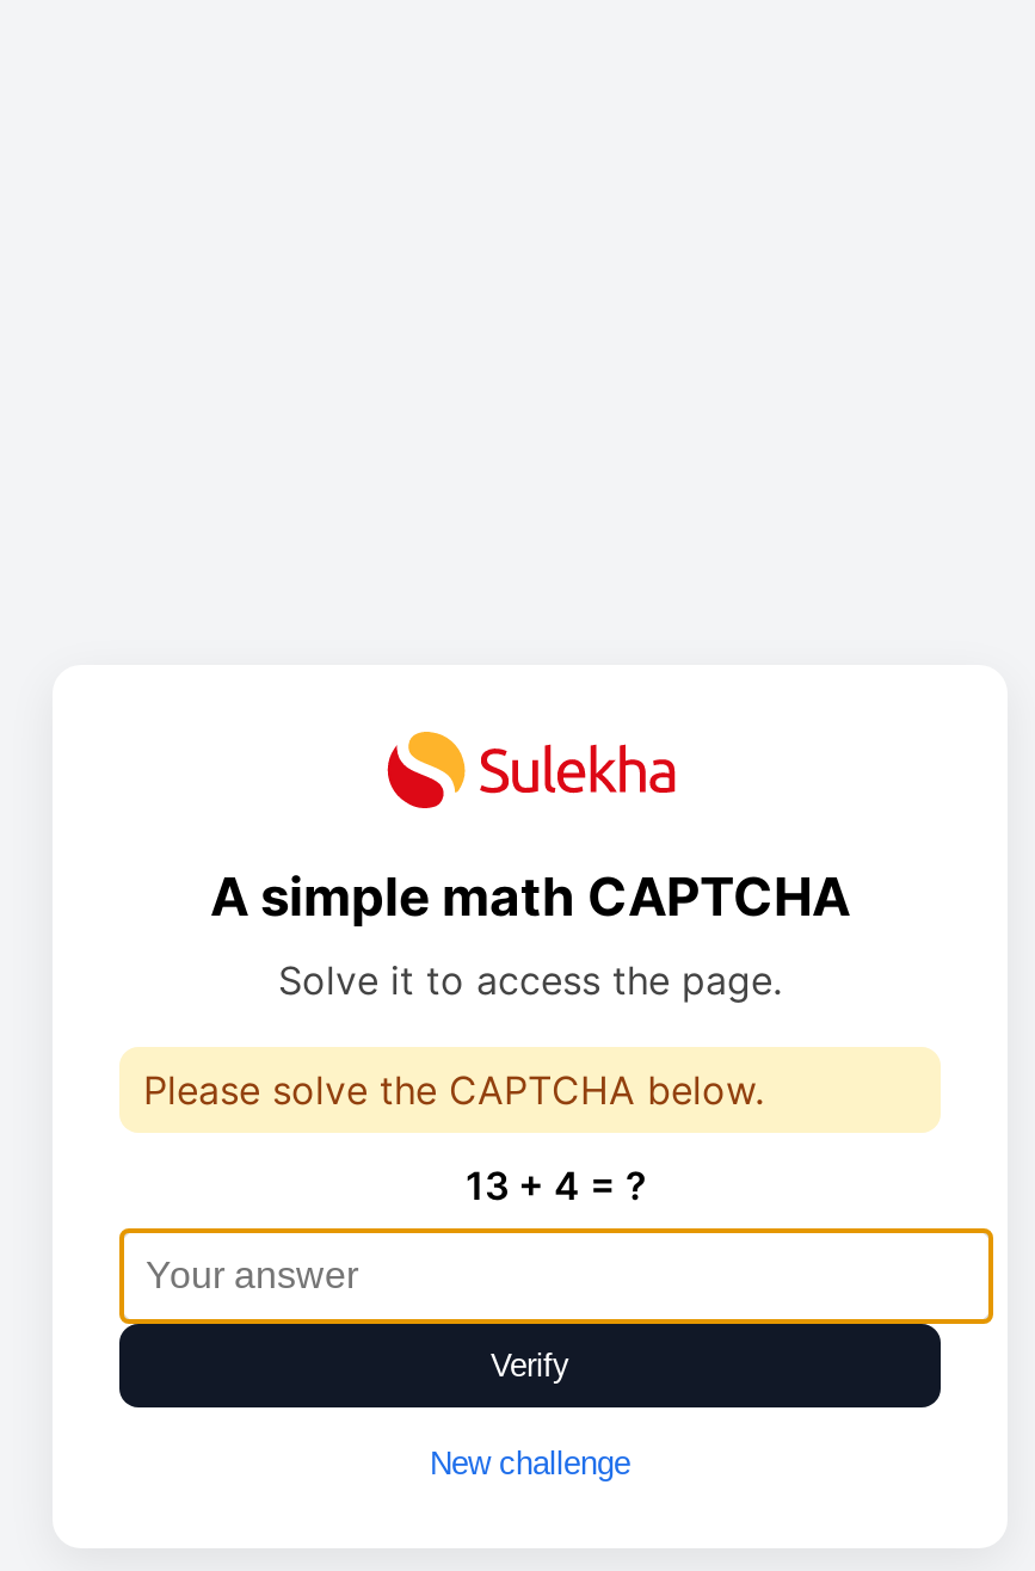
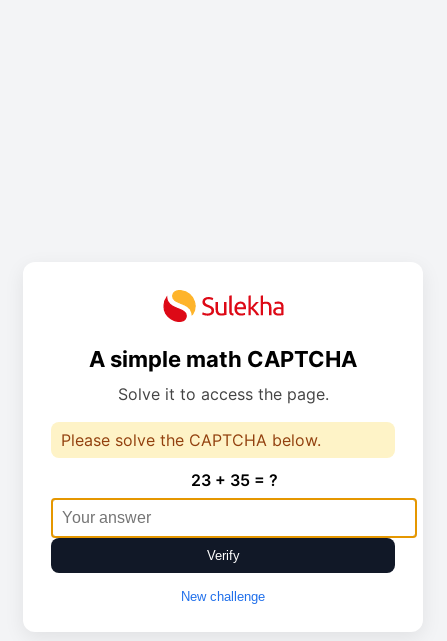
- 13 + 4 = ?
+ 23 + 35 = ?
